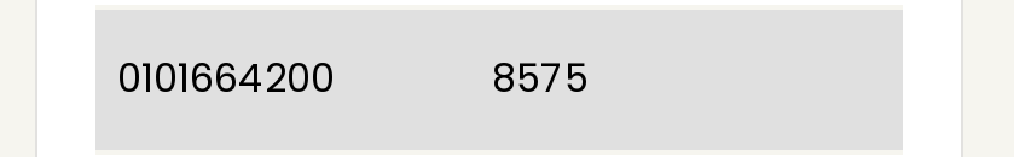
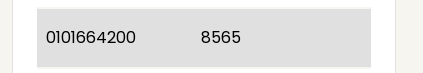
- 8575
+ 8565
